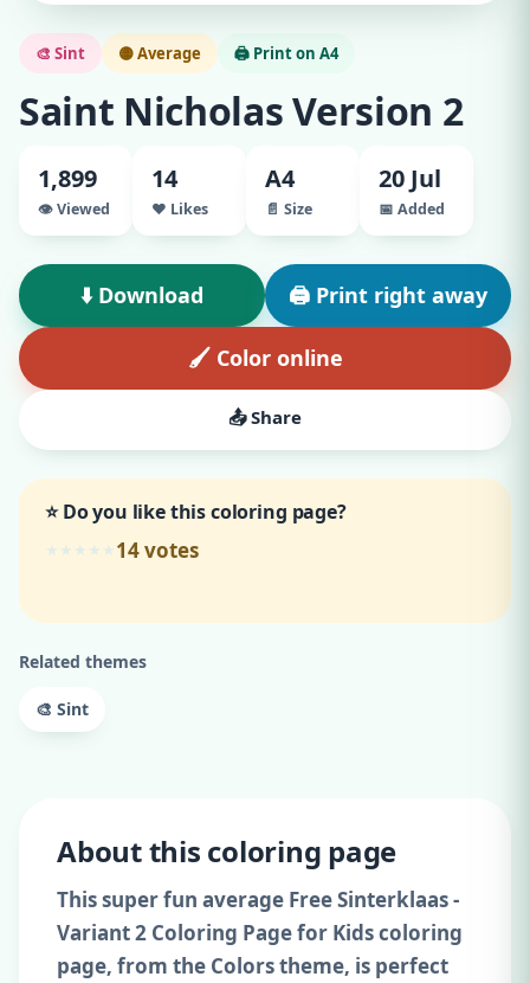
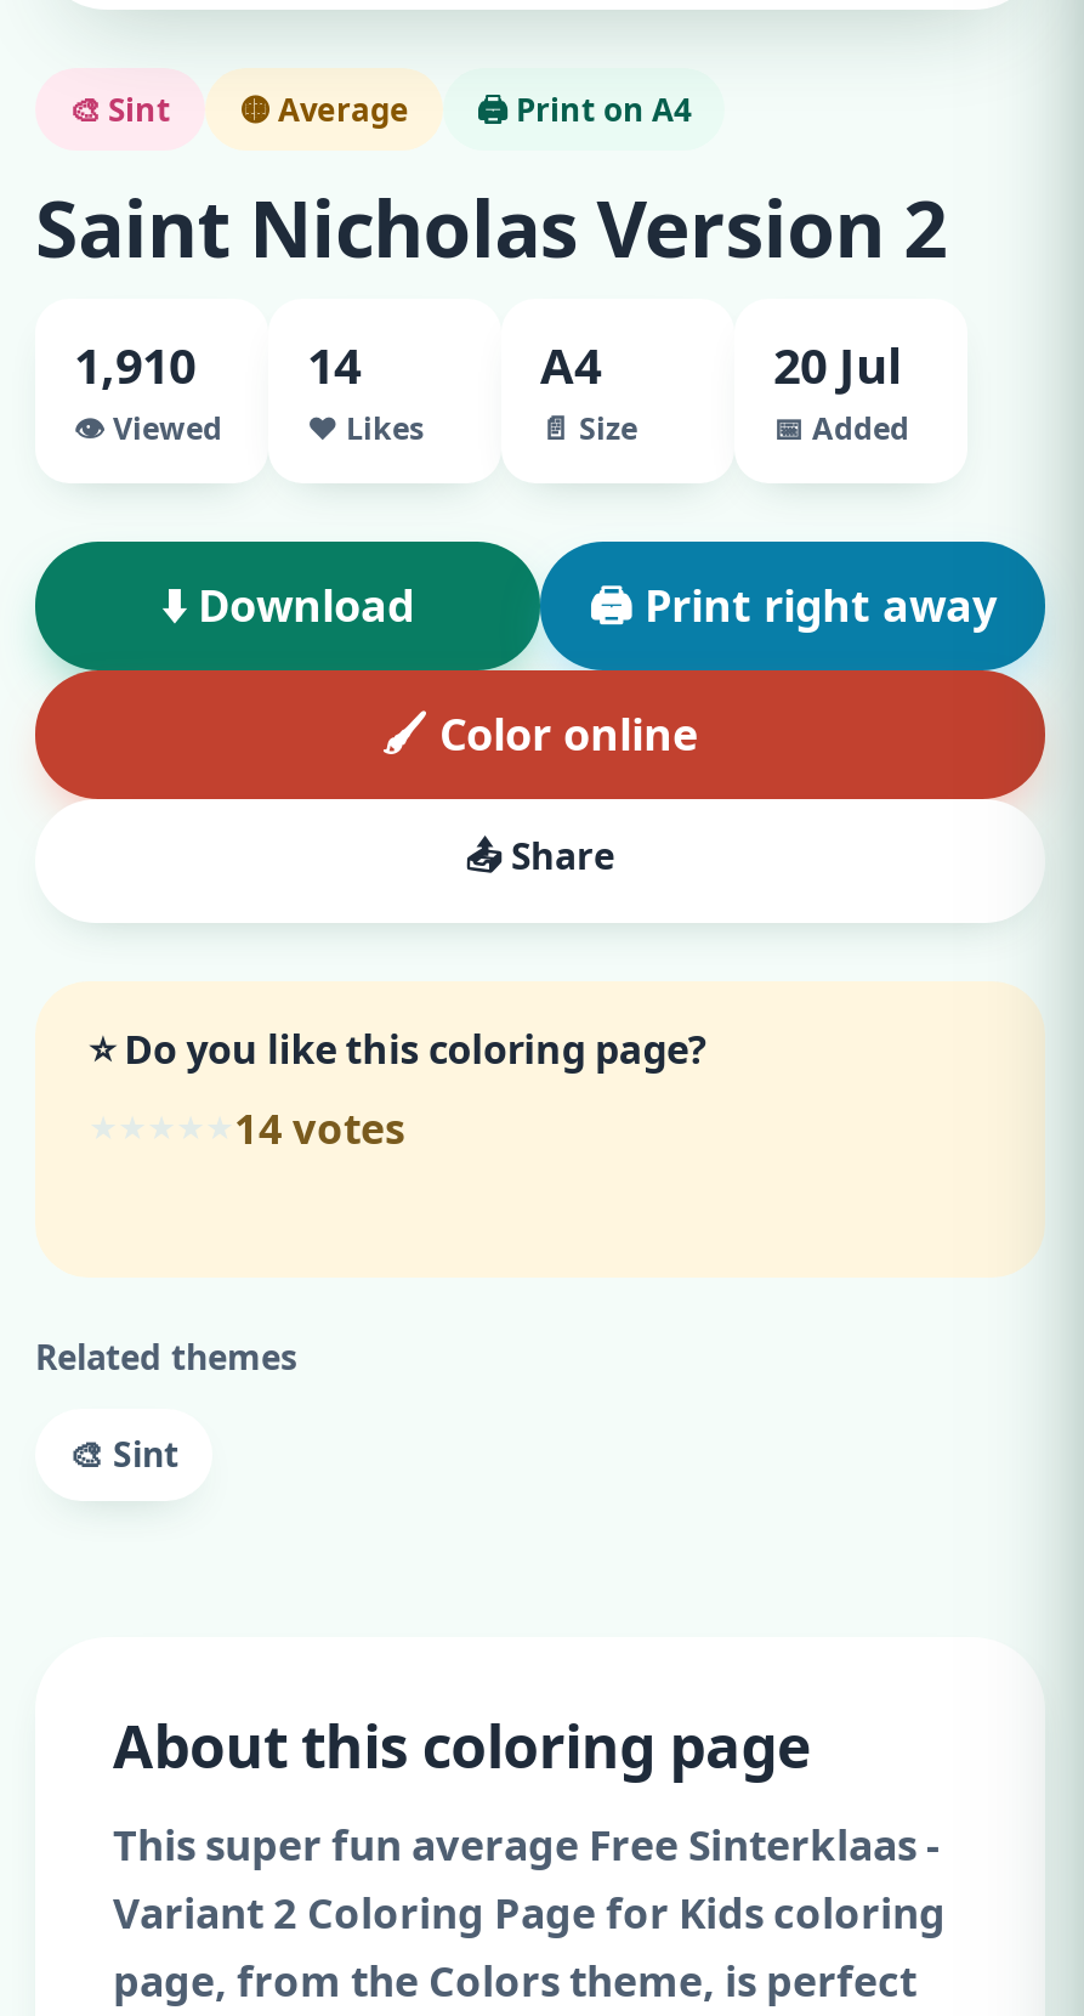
- 1,899 14
+ 1,910 14
